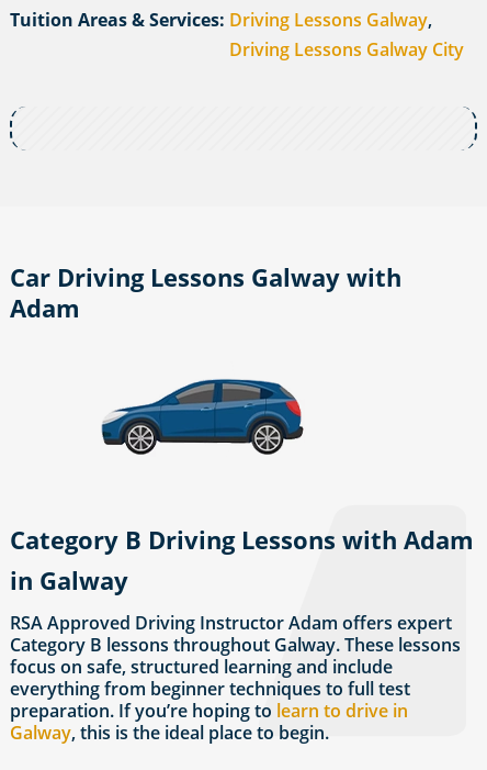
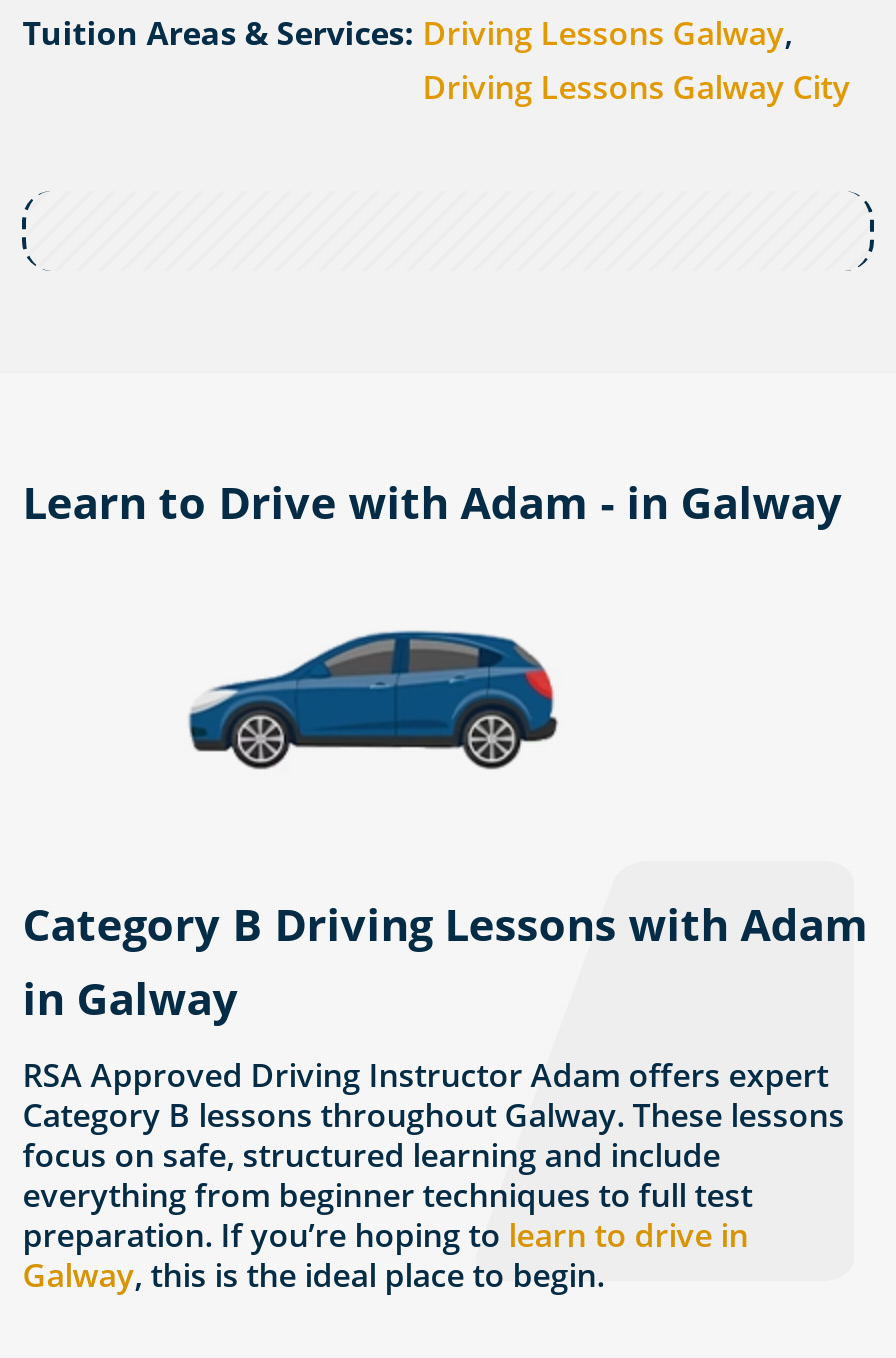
- Car Driving Lessons Galway with
- Adam
+ Learn to Drive with Adam - in Galway
